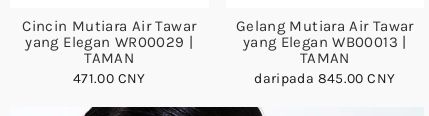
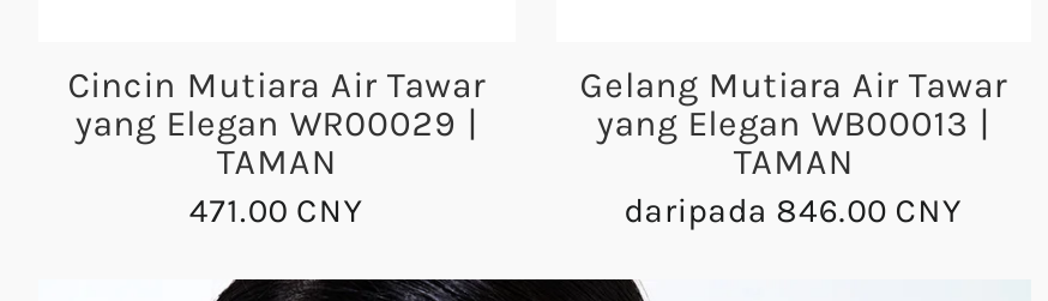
- daripada 845.00 CNY
+ daripada 846.00 CNY
